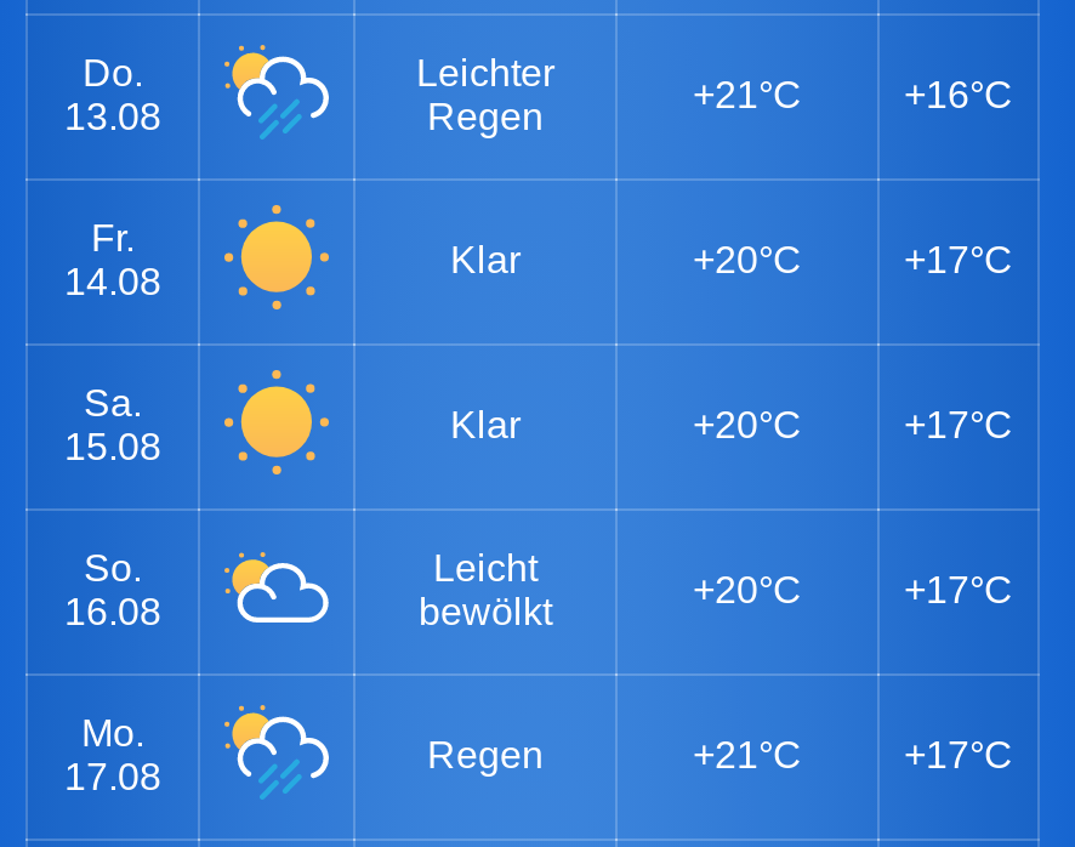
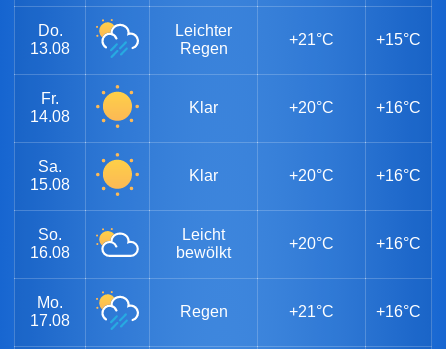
- +16°C
+ +15°C

- +17°C
+ +16°C

- +17°C
+ +16°C

- +17°C
+ +16°C

- +17°C
+ +16°C
